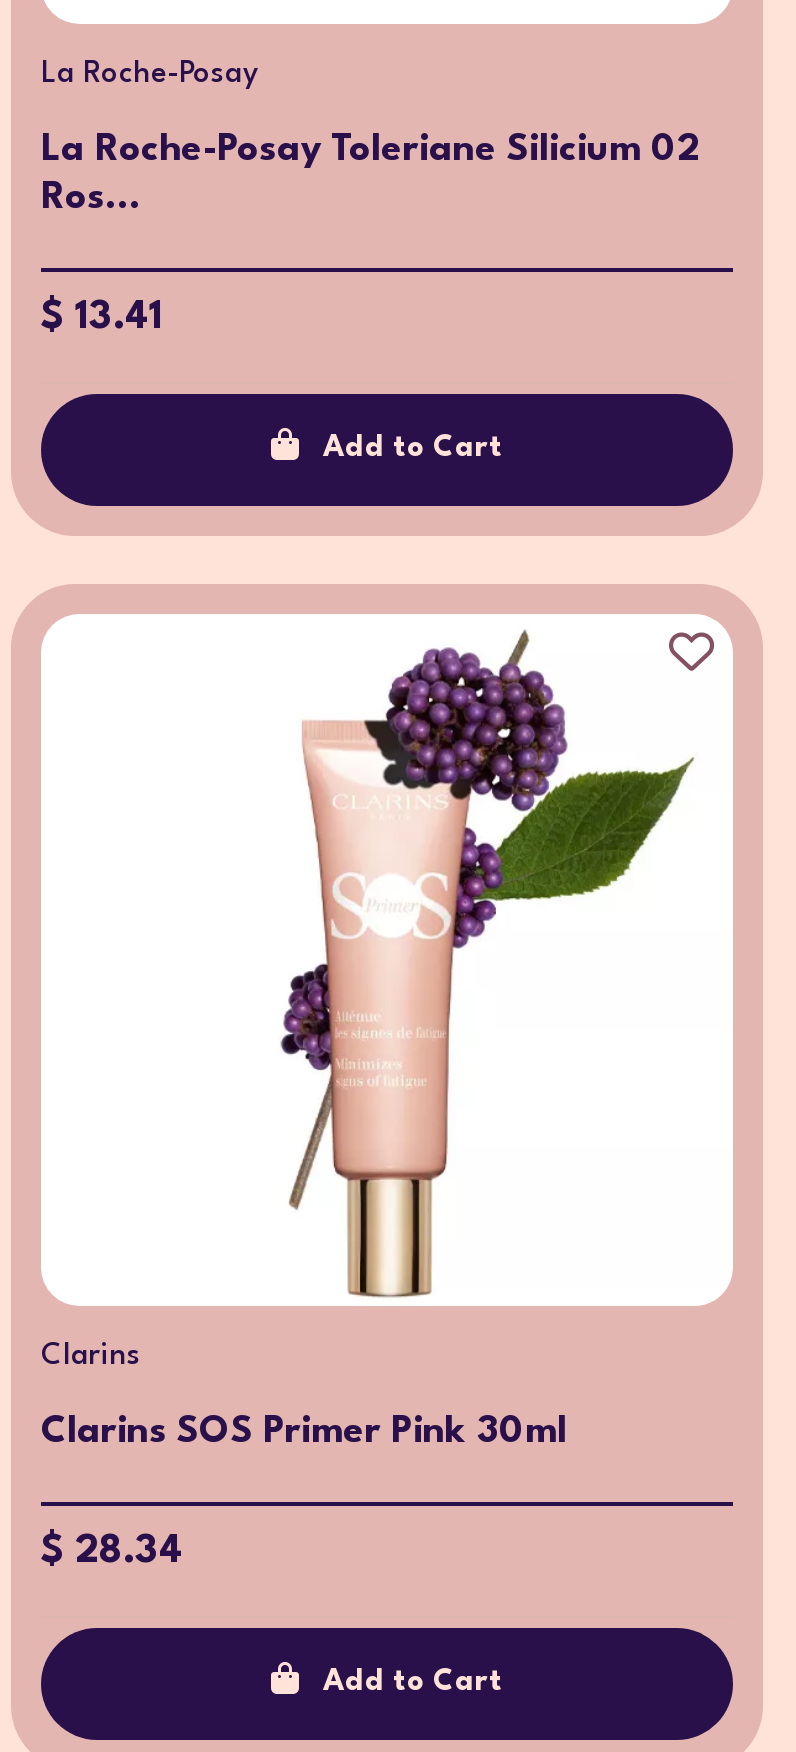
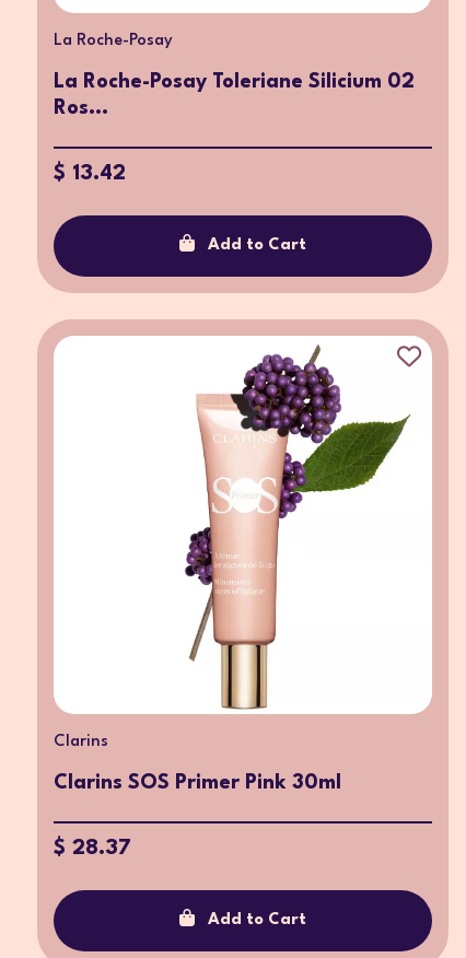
- $ 13.41
+ $ 13.42

- $ 28.34
+ $ 28.37
